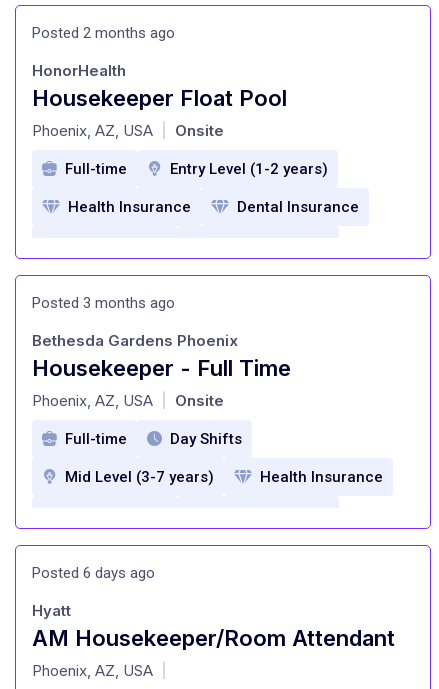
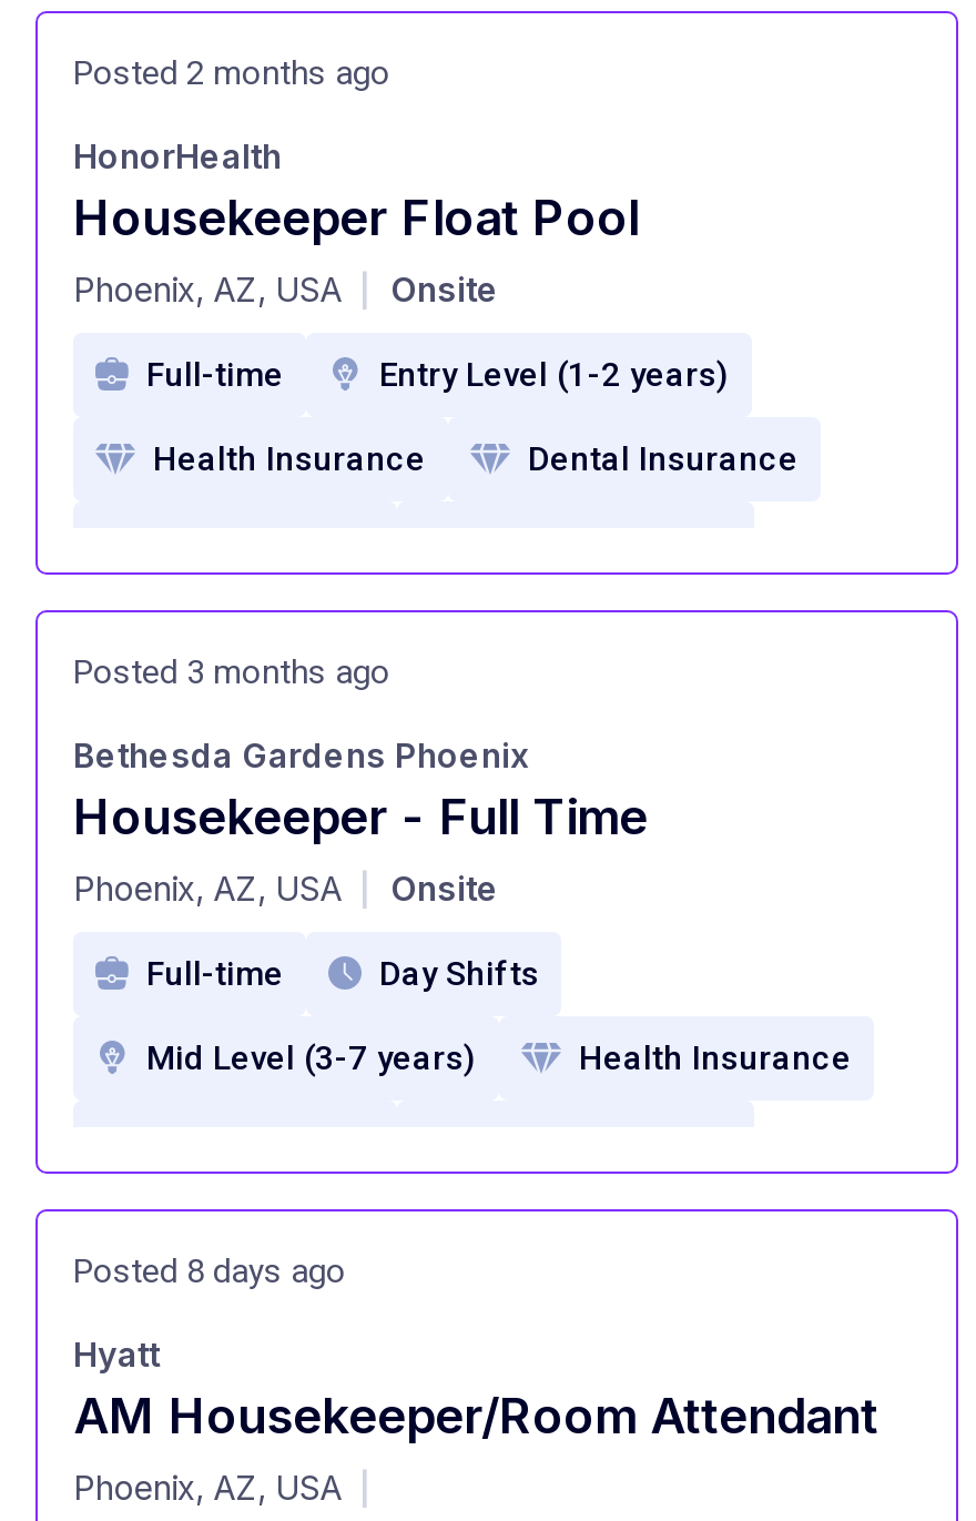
- Posted 6 days ago
+ Posted 8 days ago
